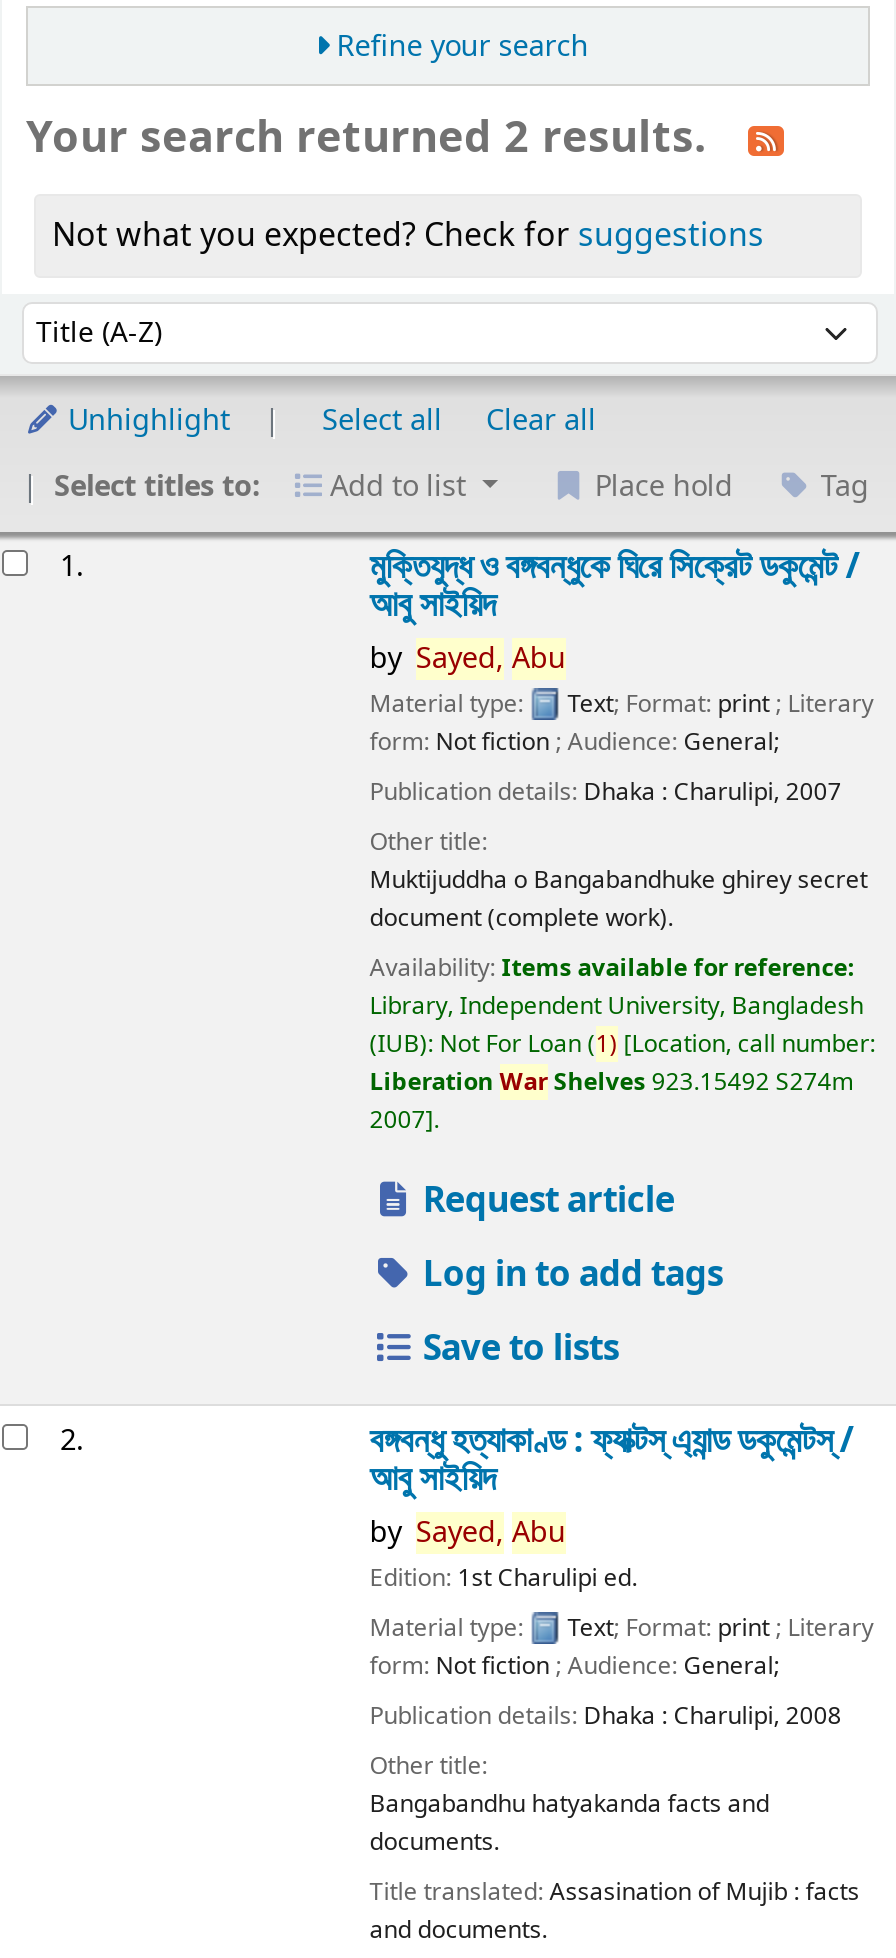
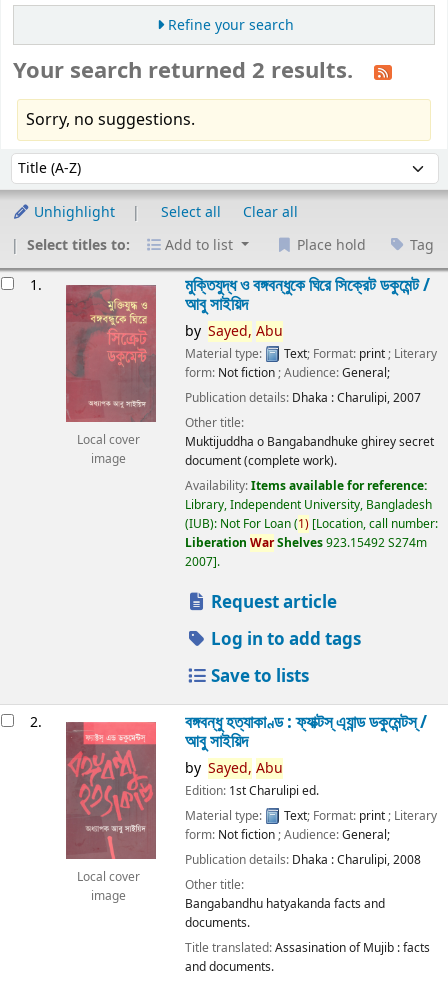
- Not what you expected? Check for suggestions
+ Sorry, no suggestions.

+ [image]
+ Local cover
+ image

+ [image]
+ Local cover
+ image
